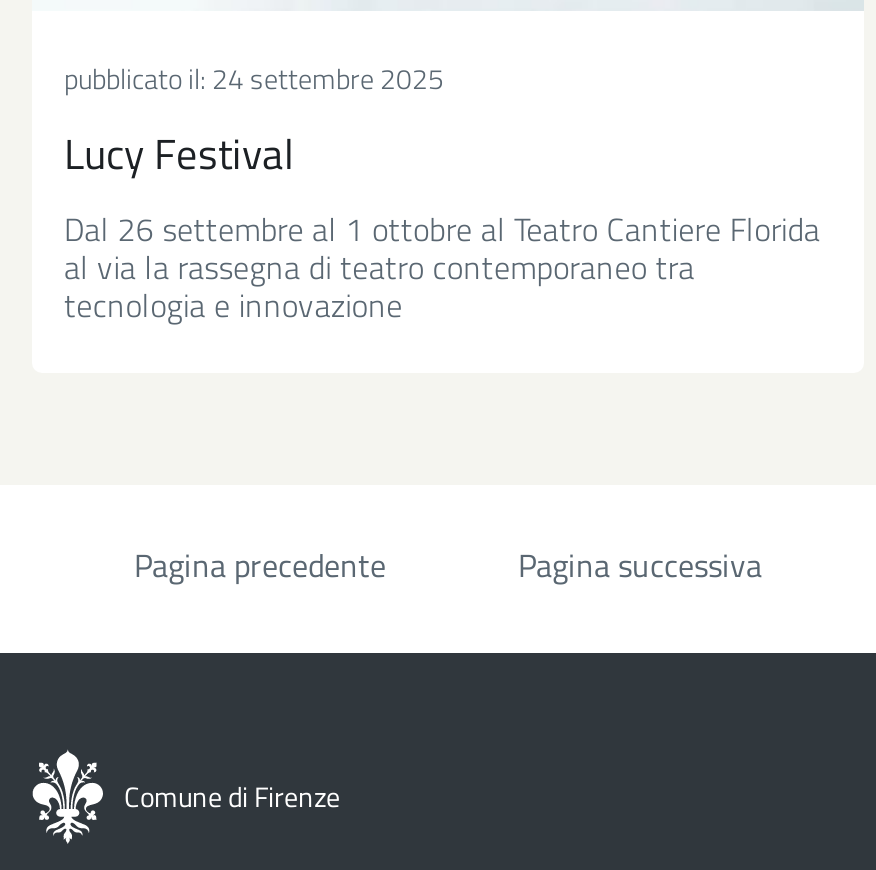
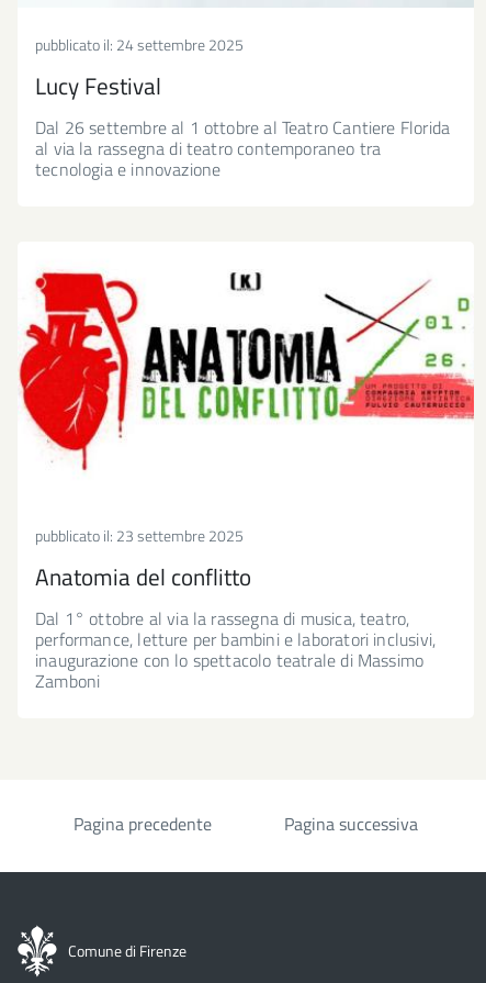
+ [image]
+ pubblicato il: 23 settembre 2025
+ Anatomia del conflitto
+ Dal 1° ottobre al via la rassegna di musica, teatro,
+ performance, letture per bambini e laboratori inclusivi,
+ inaugurazione con lo spettacolo teatrale di Massimo
+ Zamboni
